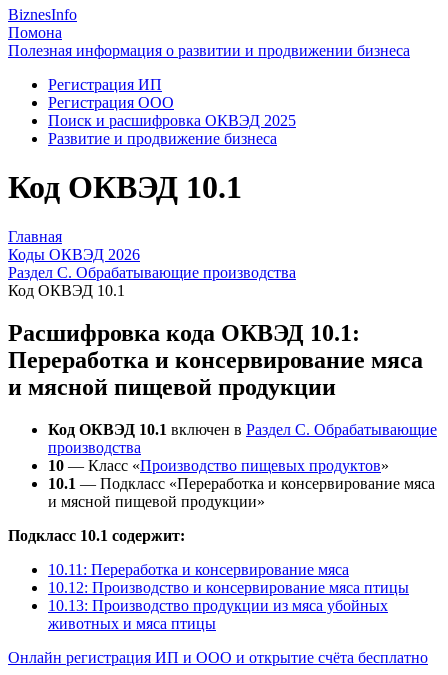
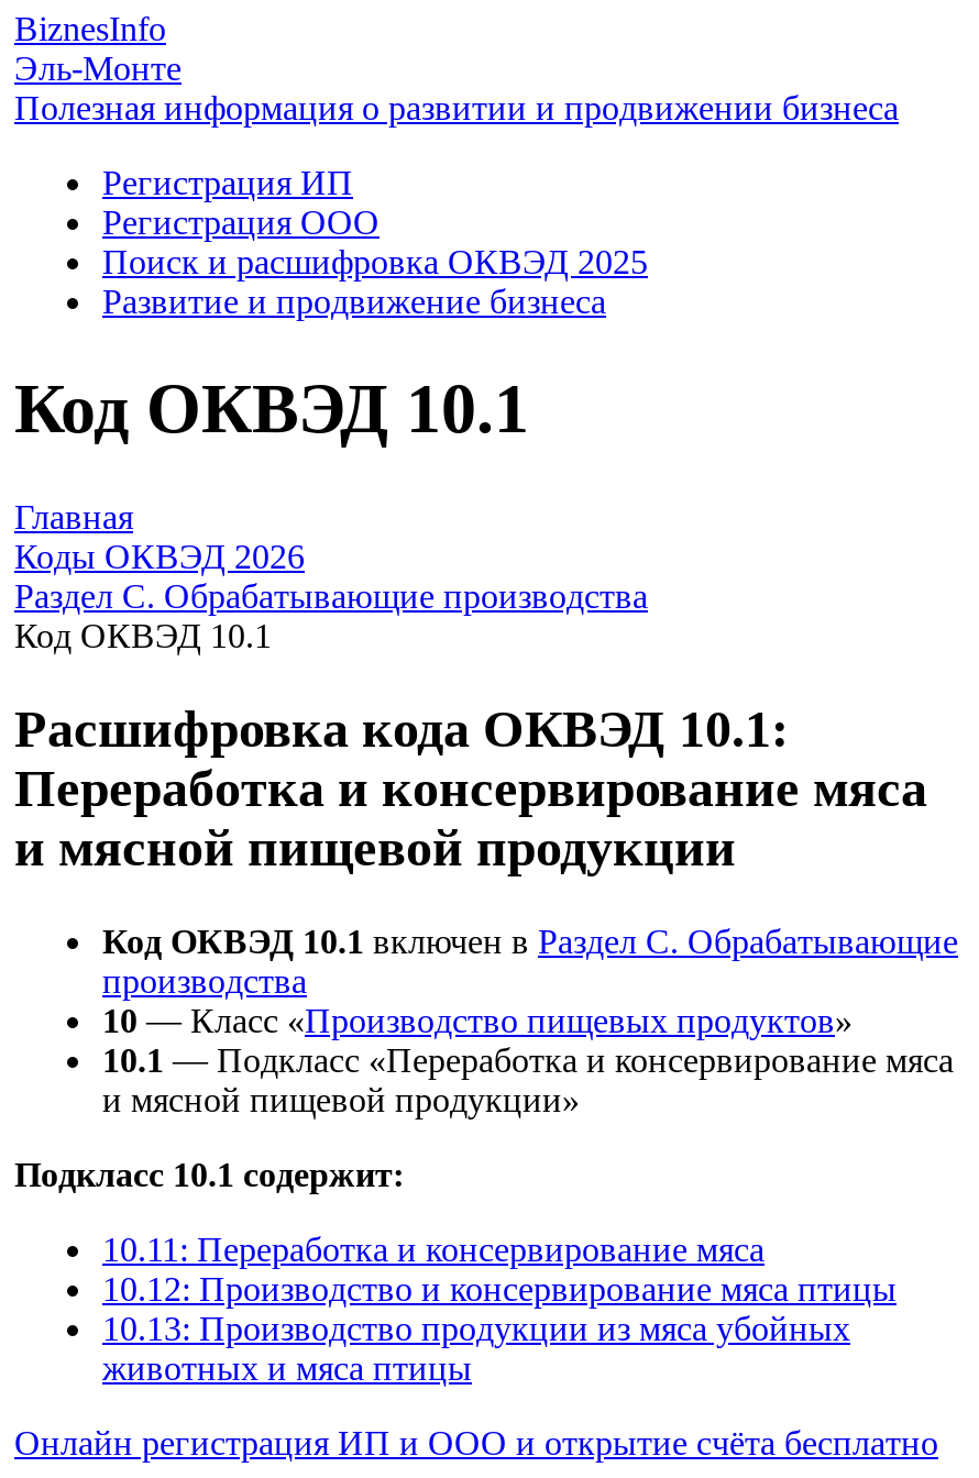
- Помона
+ Эль-Монте
